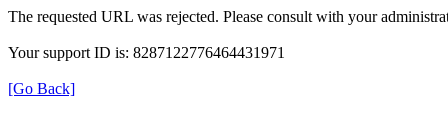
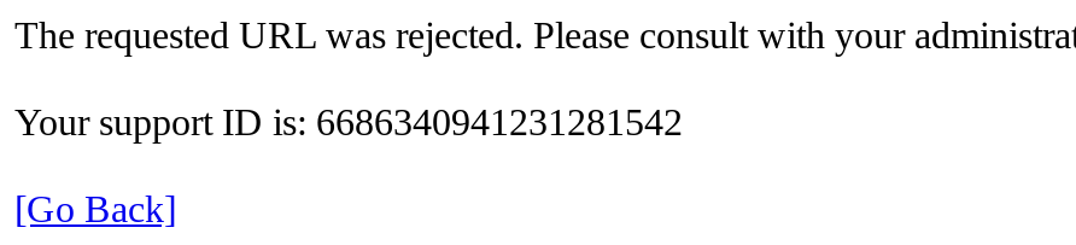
- Your support ID is: 8287122776464431971
+ Your support ID is: 6686340941231281542
